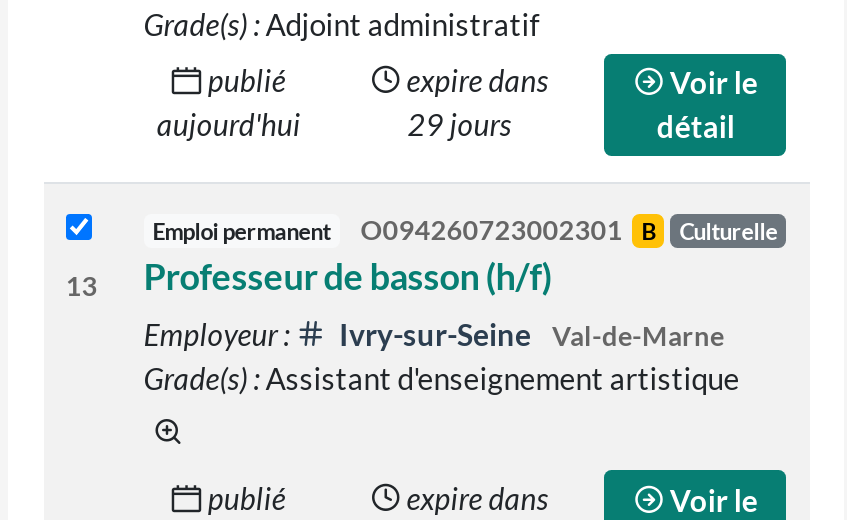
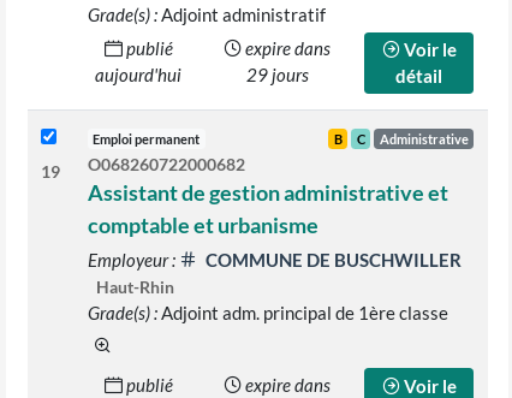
- O094260723002301
- Professeur de basson (h/f)
+ O068260722000682
+ Assistant de gestion administrative et
+ comptable et urbanisme

- Culturelle
+ C
+ Administrative

- 13
+ 19

- Ivry-sur-Seine Val-de-Marne
- Grade(s) : Assistant d'enseignement artistique
+ COMMUNE DE BUSCHWILLER
+ Haut-Rhin
+ Grade(s) : Adjoint adm. principal de 1ère classe
